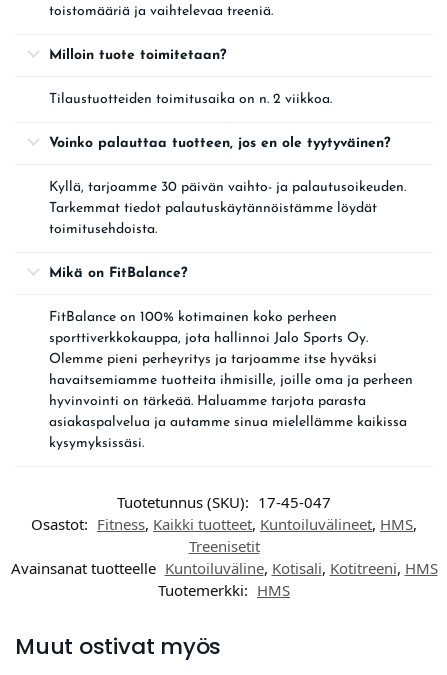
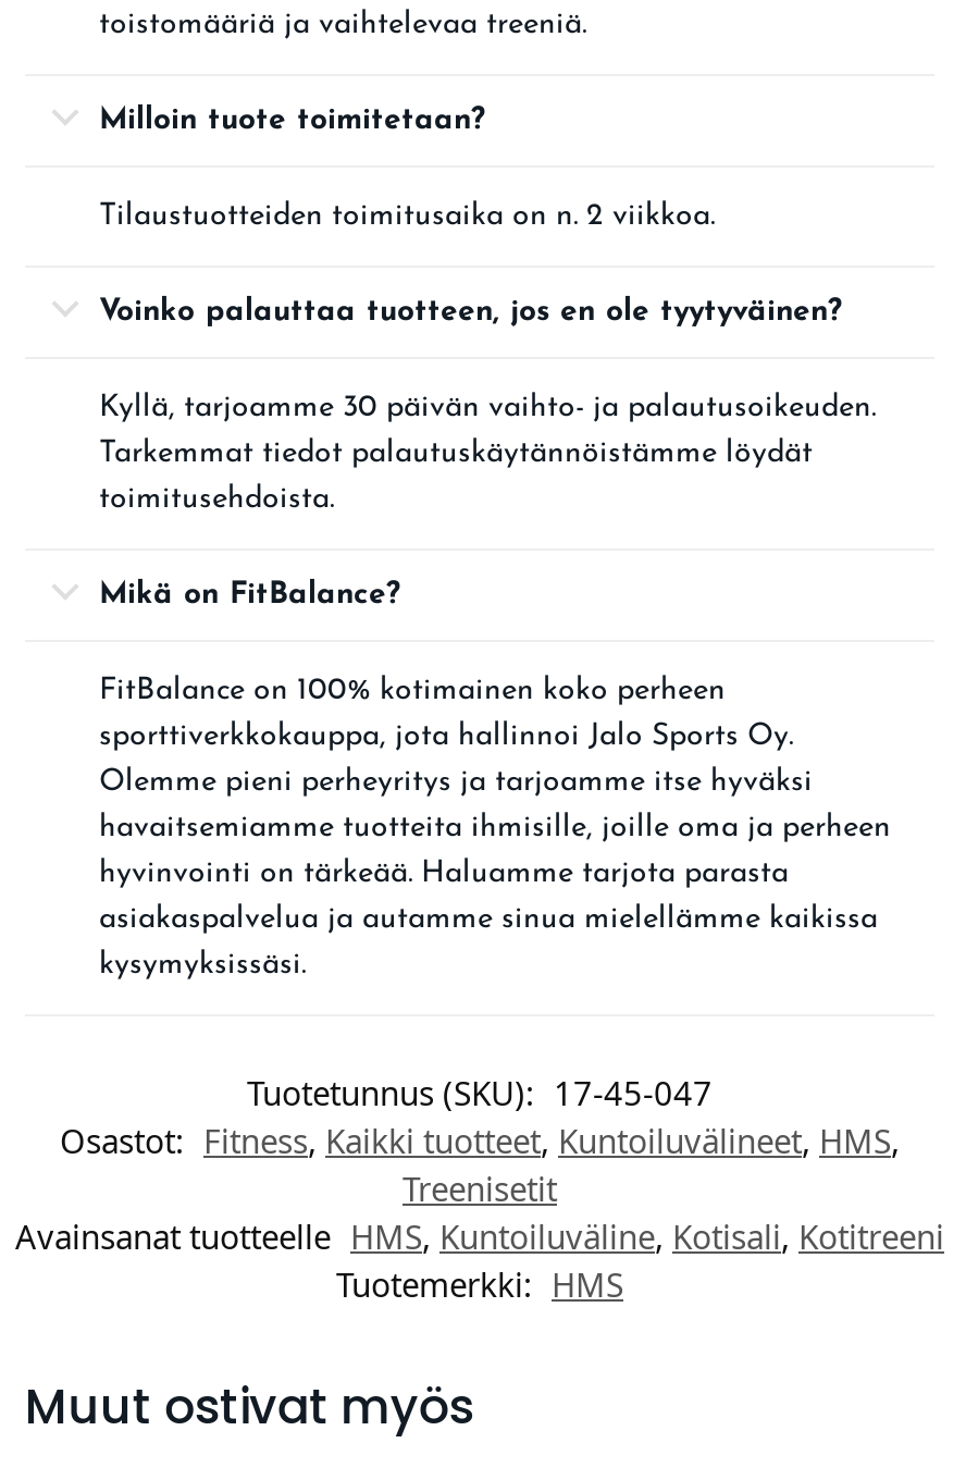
- Avainsanat tuotteelle Kuntoiluväline, Kotisali, Kotitreeni, HMS
+ Avainsanat tuotteelle HMS, Kuntoiluväline, Kotisali, Kotitreeni
